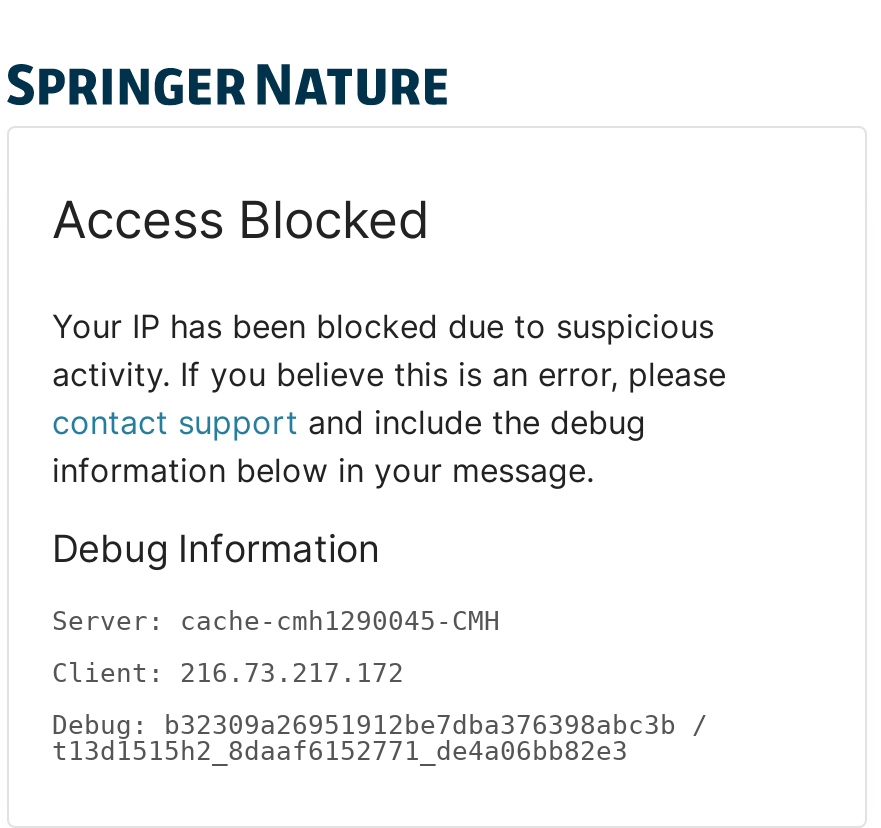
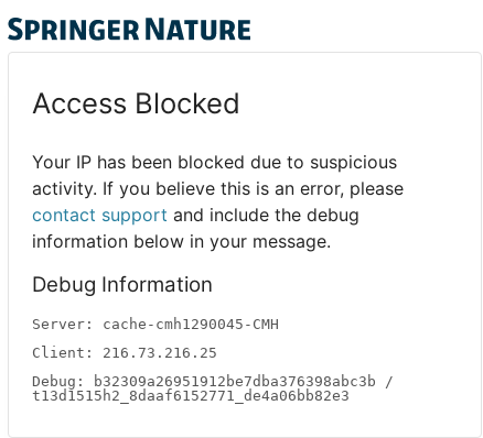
- Client: 216.73.217.172
+ Client: 216.73.216.25
